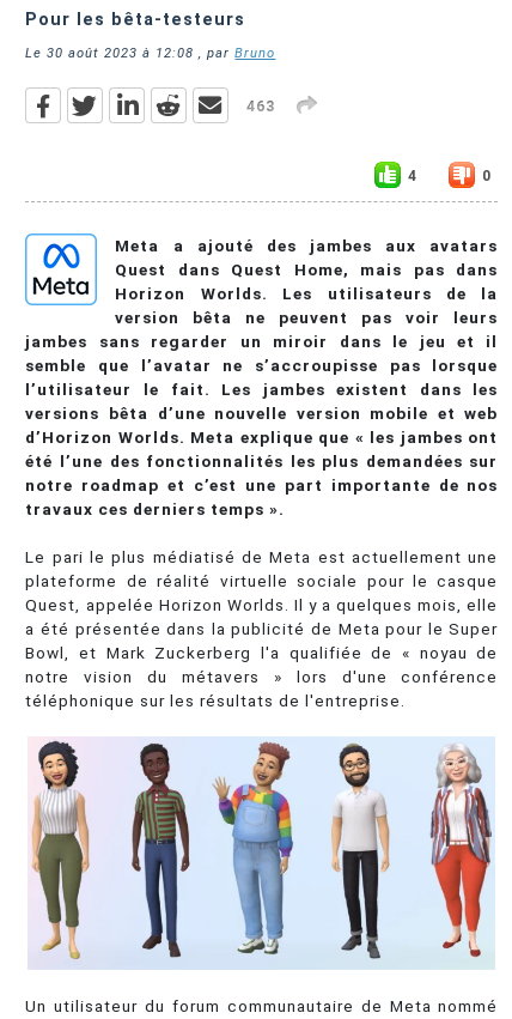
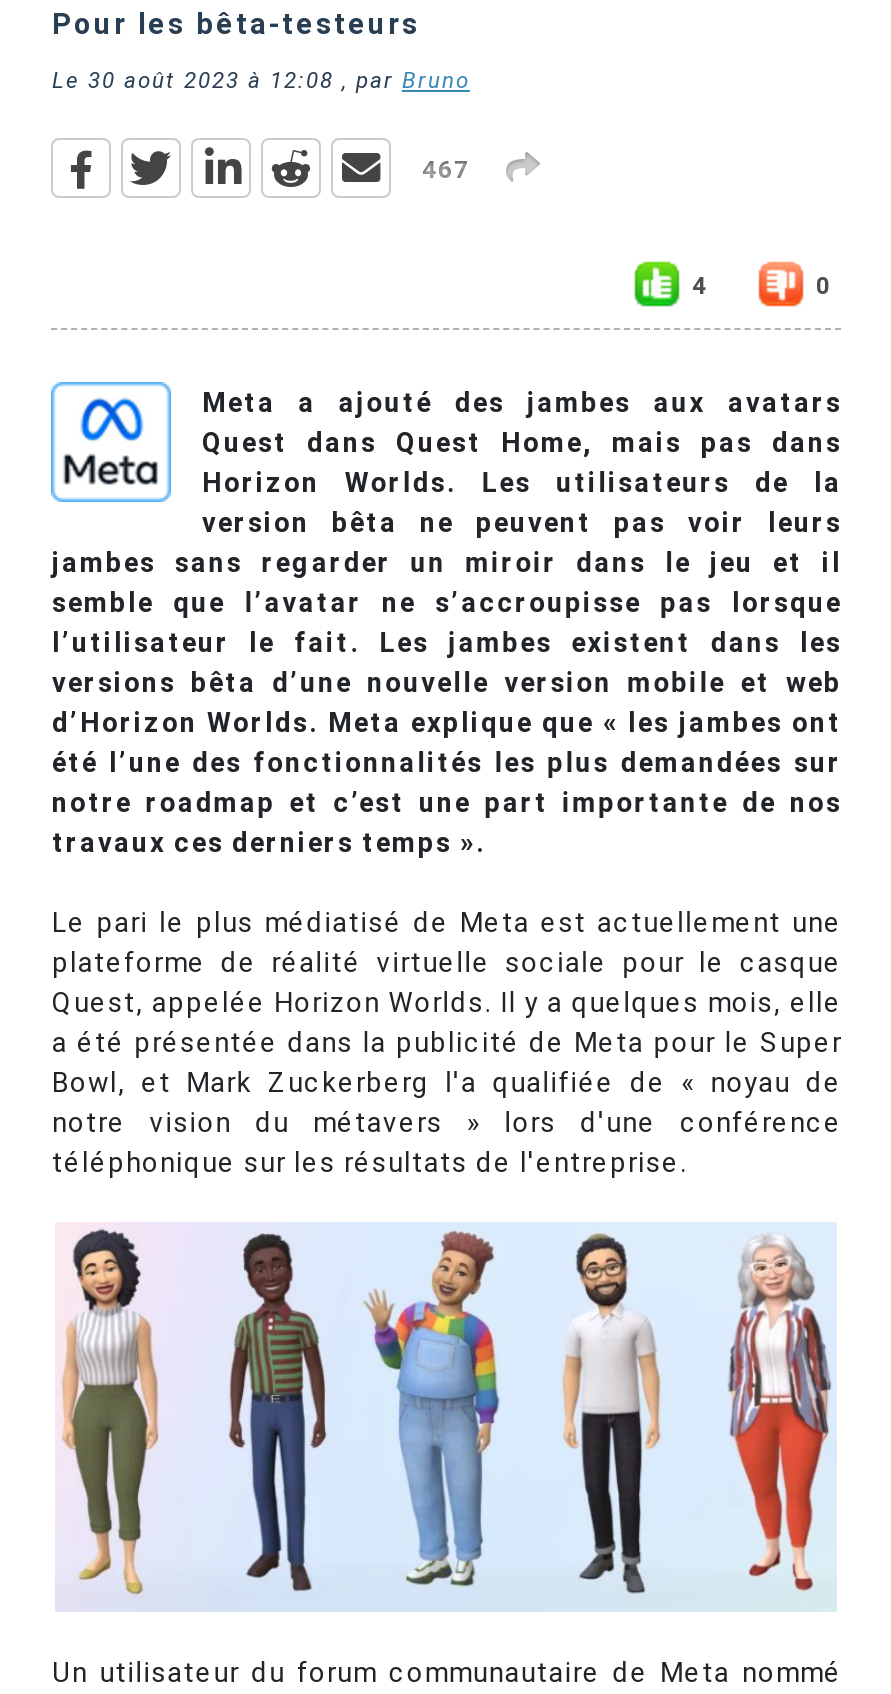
- 463
+ 467
